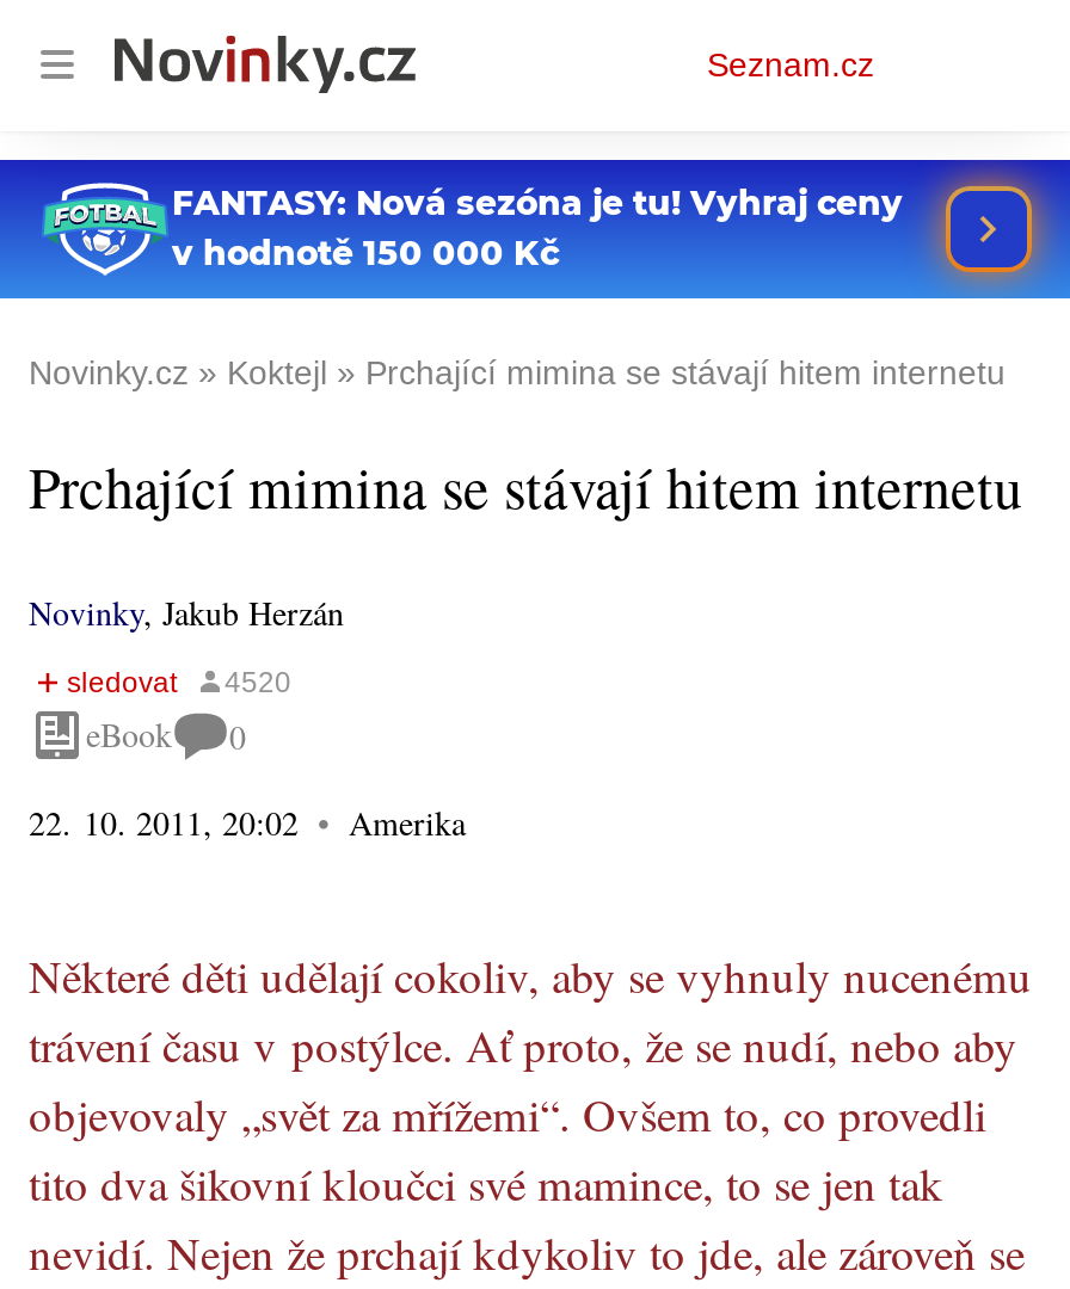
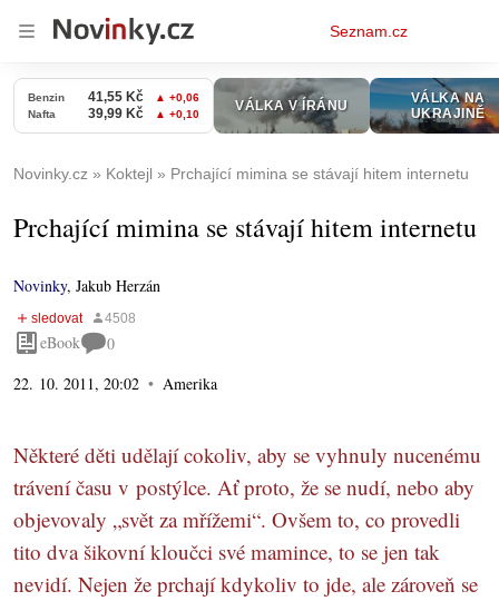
- [image]
+ [image]
